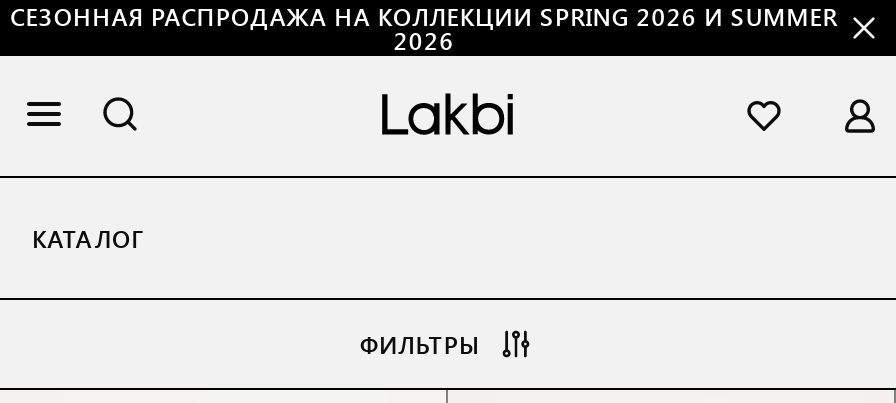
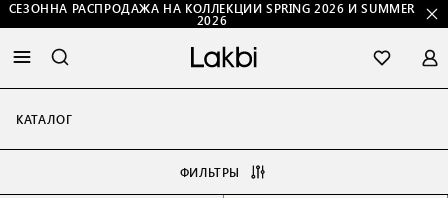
- СЕЗОННАЯ РАСПРОДАЖА НА КОЛЛЕКЦИИ SPRING 2026 И SUMMER
+ СЕЗОННА РАСПРОДАЖА НА КОЛЛЕКЦИИ SPRING 2026 И SUMMER
